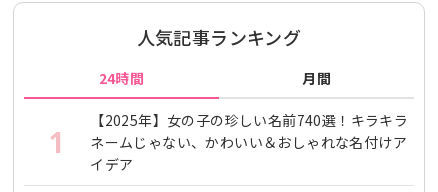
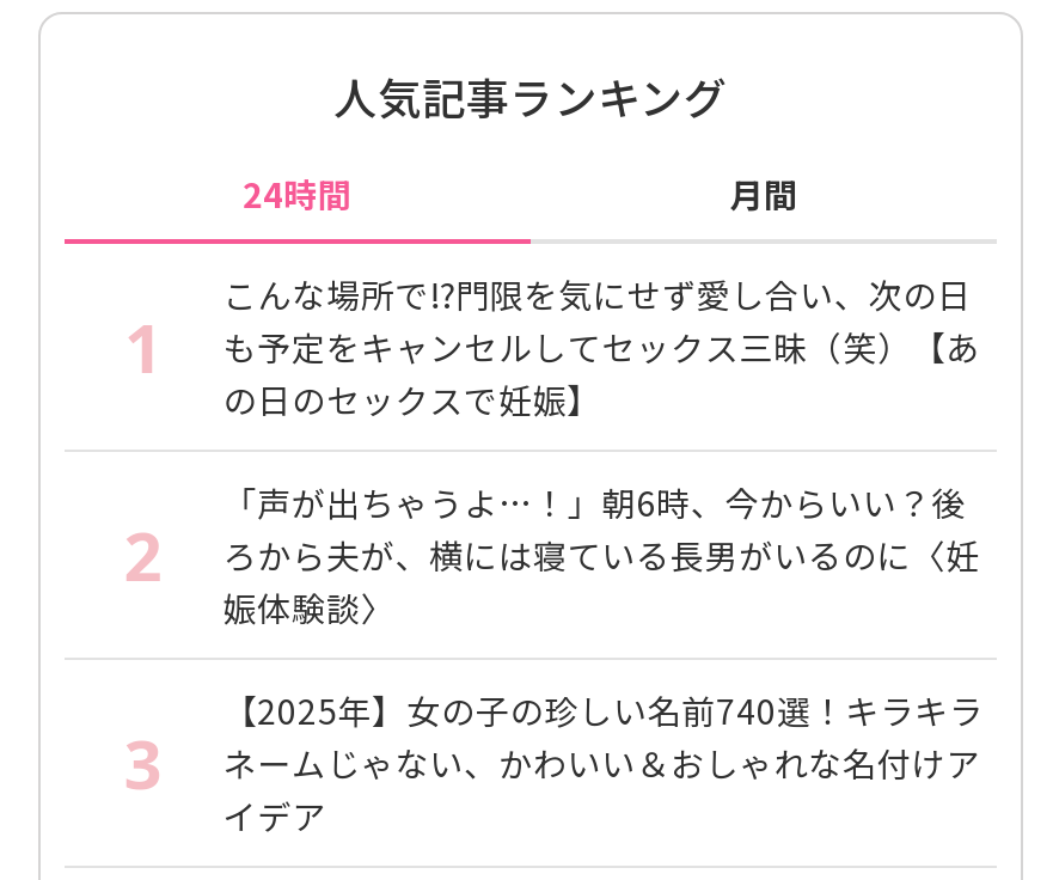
+ こんな場所で!?門限を気にせず愛し合い、次の日
+ も予定をキャンセルしてセックス三昧（笑）【あ
+ の日のセックスで妊娠】
+ 2

+ 「声が出ちゃうよ…！」朝6時、今からいい？後
+ ろから夫が、横には寝ている長男がいるのに〈妊
+ 娠体験談〉
+ 3
